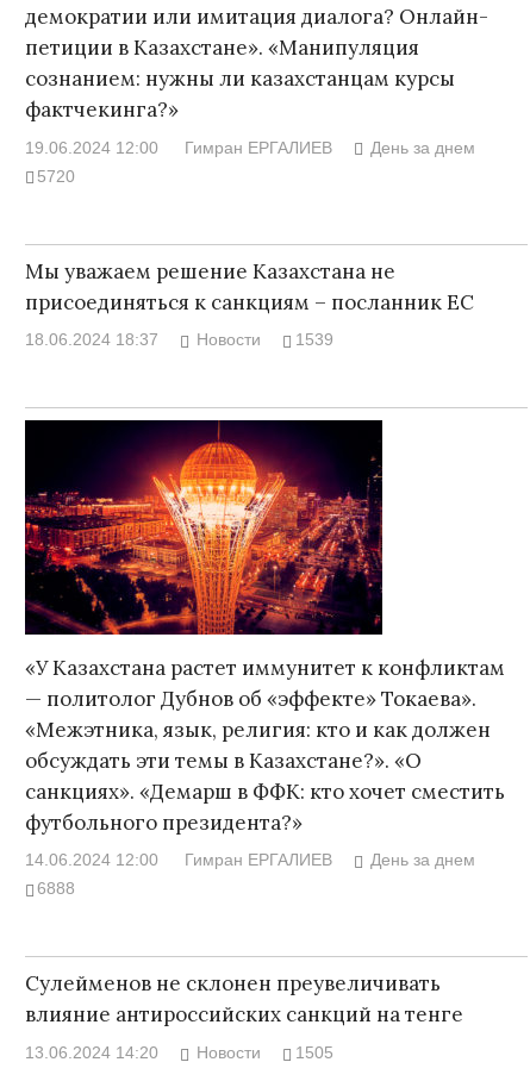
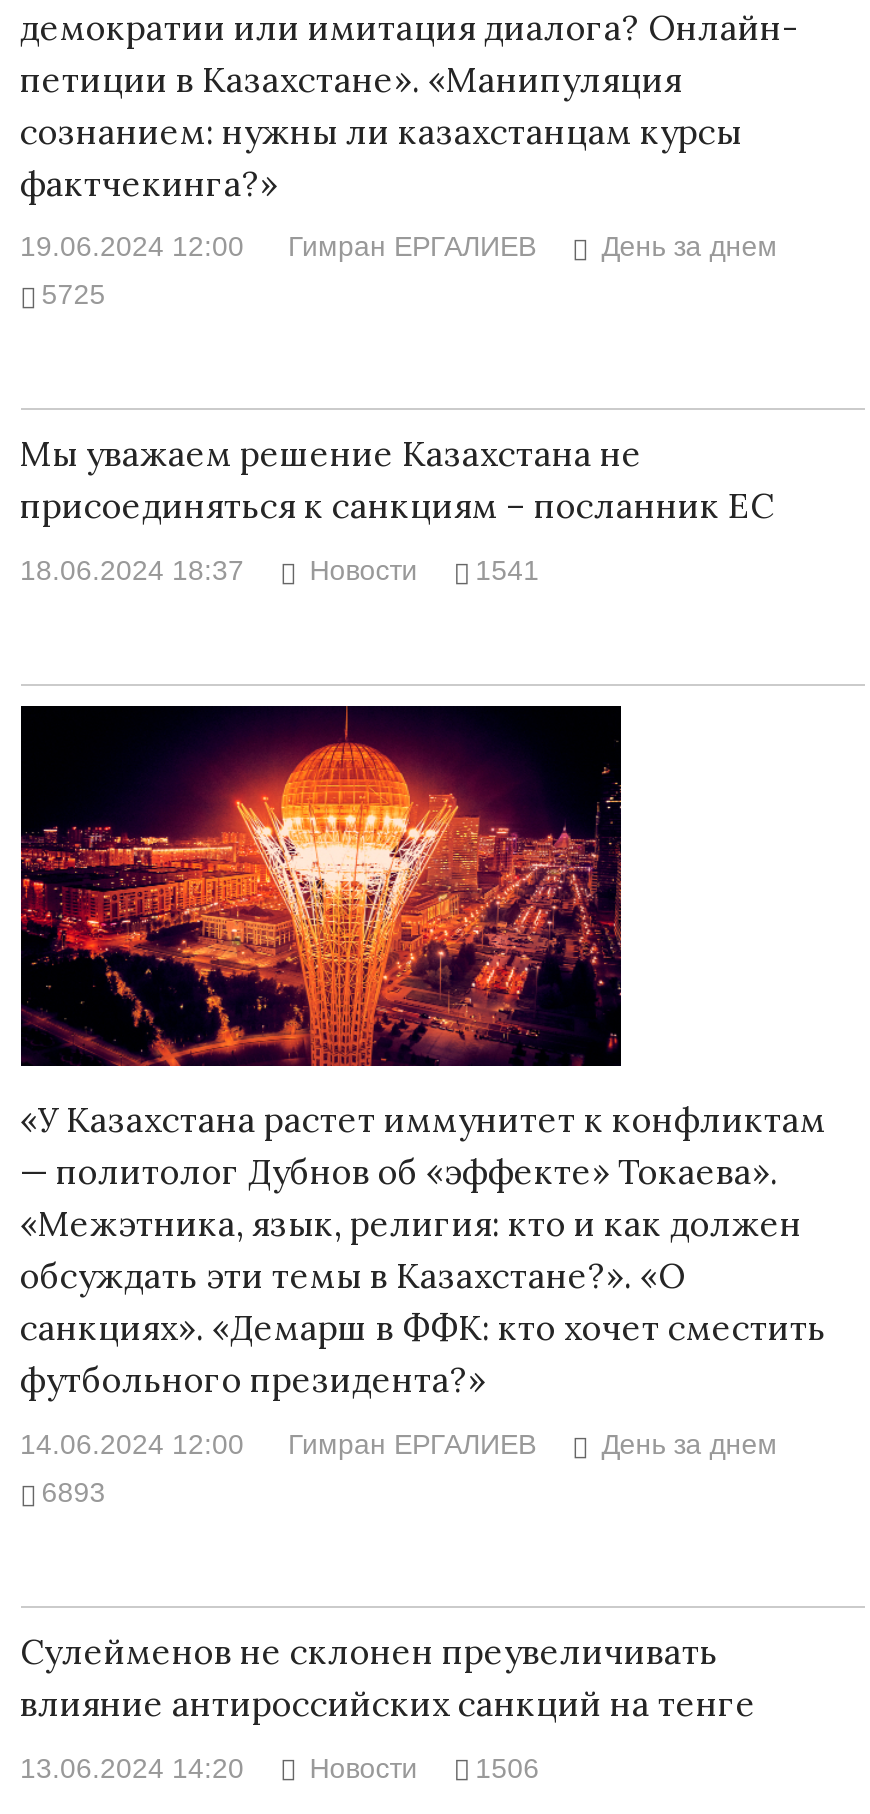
- 5720
+ 5725

- Новости 1539
+ Новости 1541

- 6888
+ 6893

- Новости 1505
+ Новости 1506
